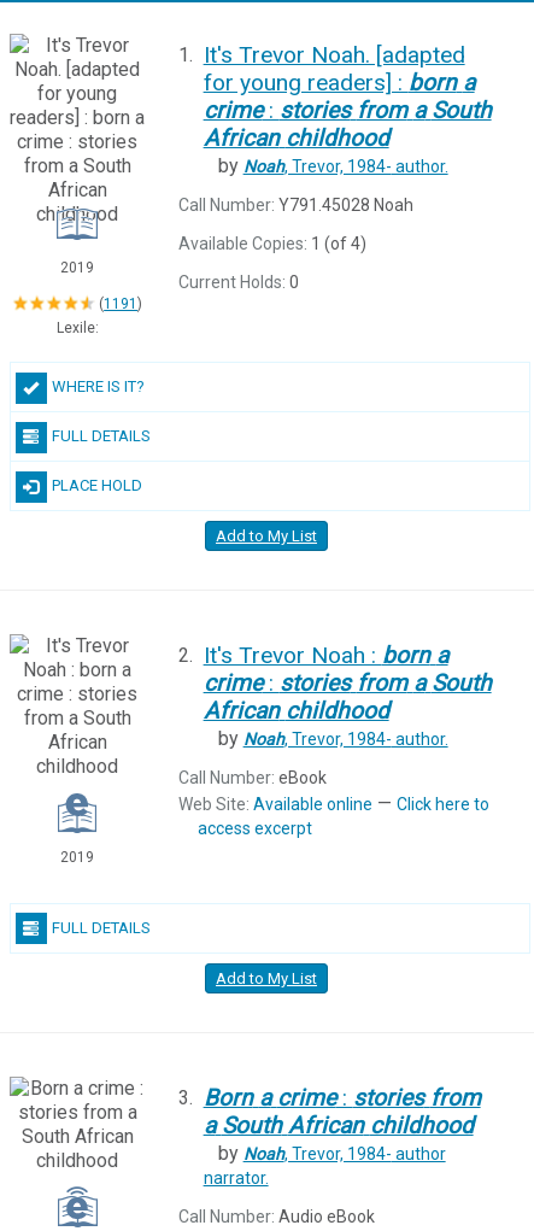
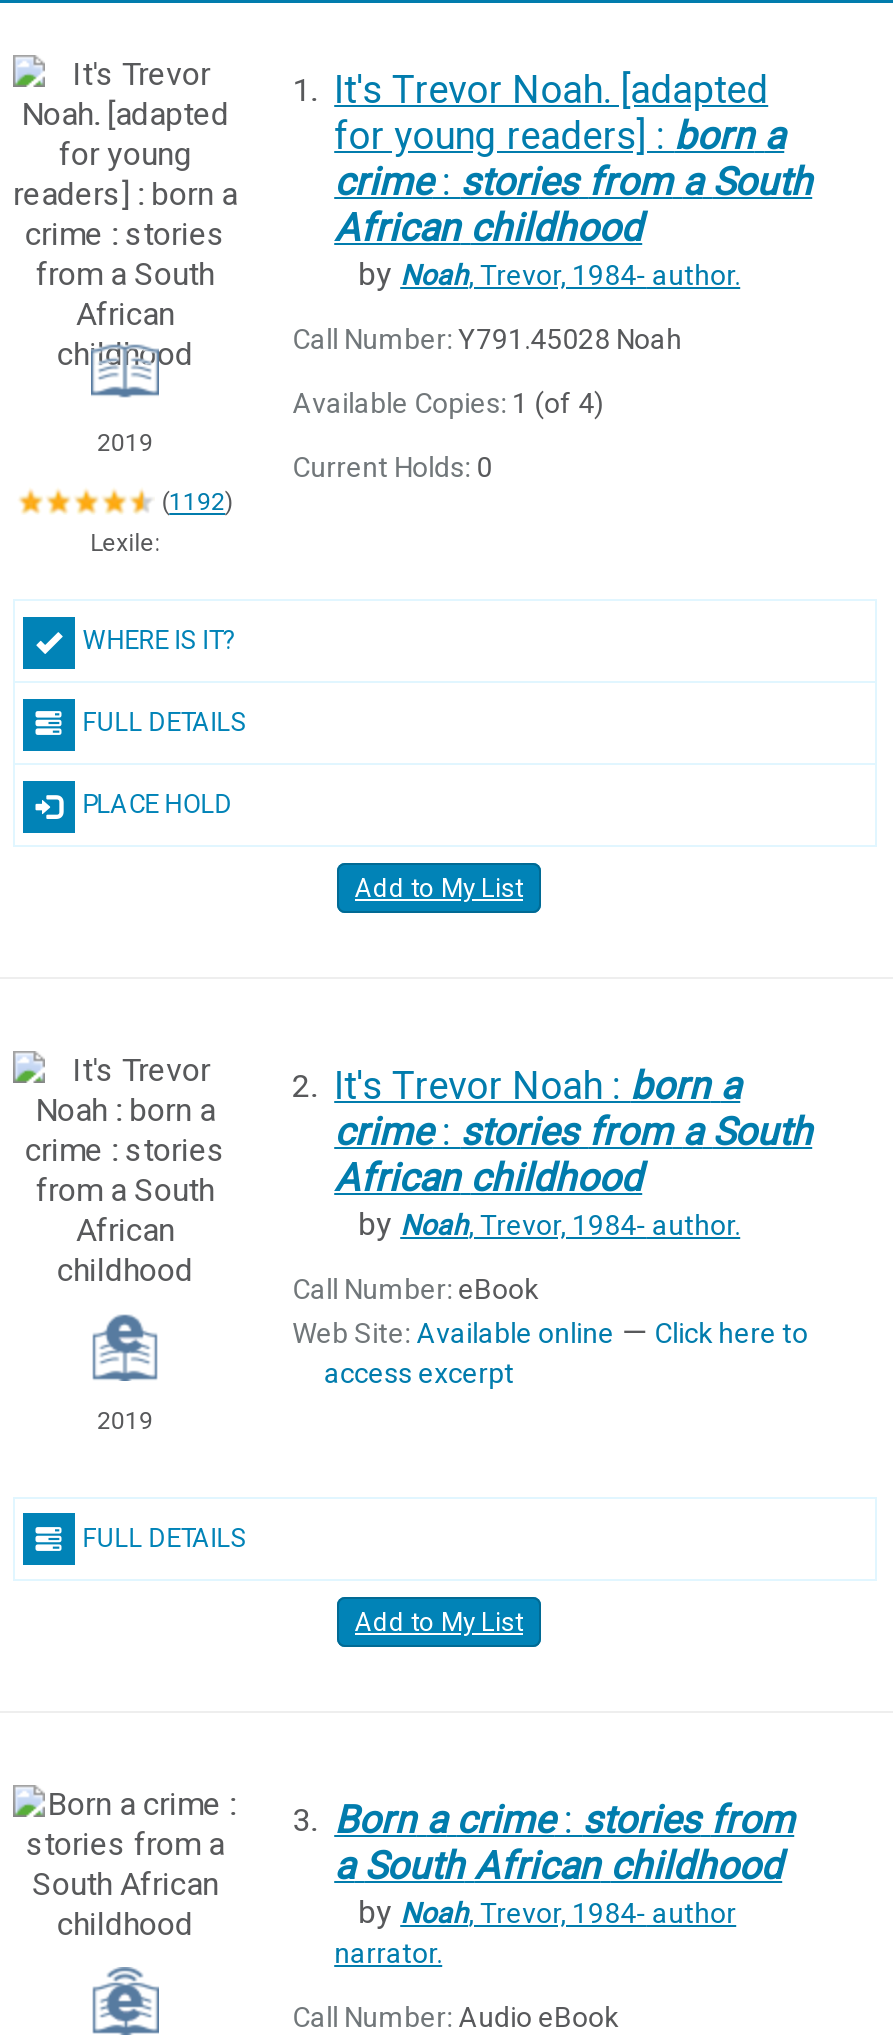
- (1191)
+ (1192)
